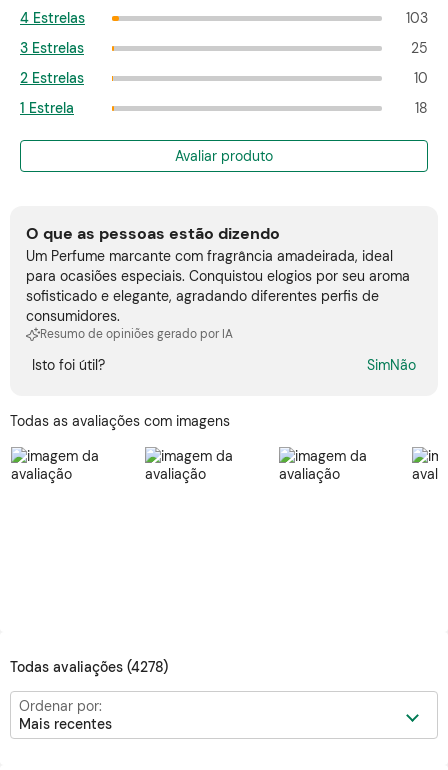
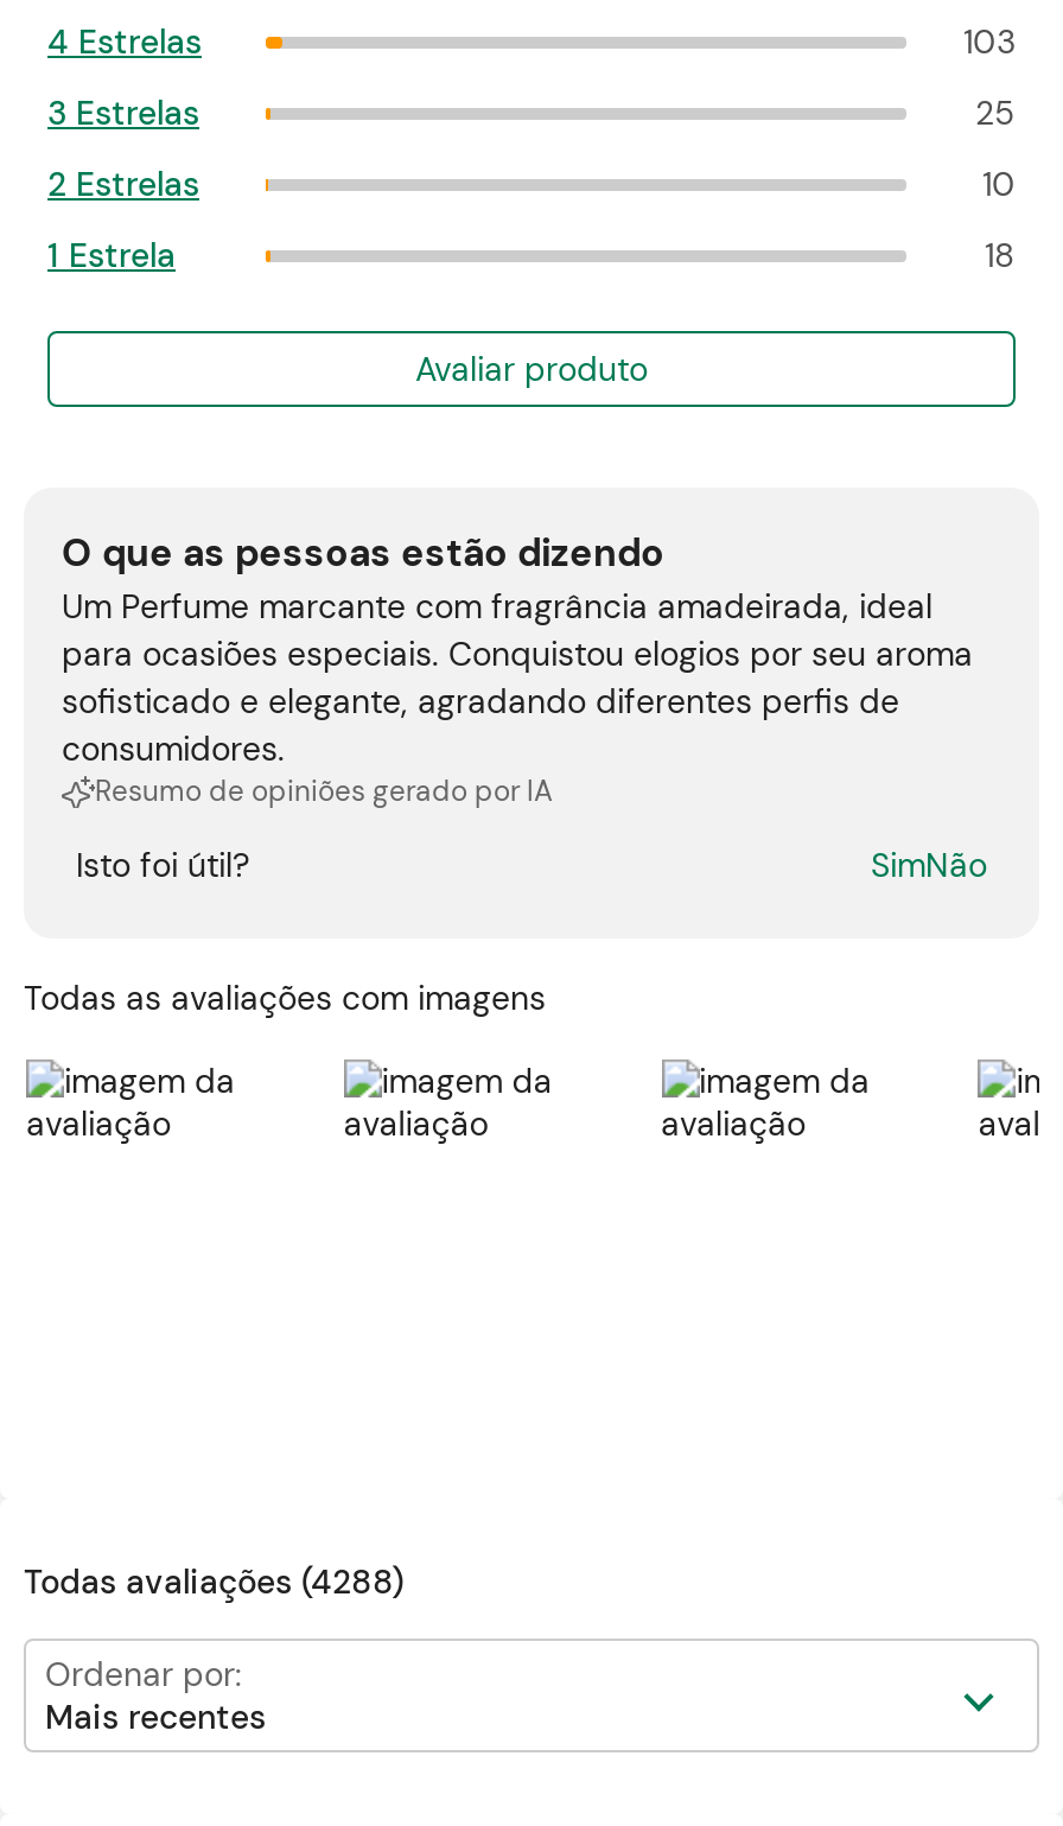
- Todas avaliações (4278)
+ Todas avaliações (4288)
